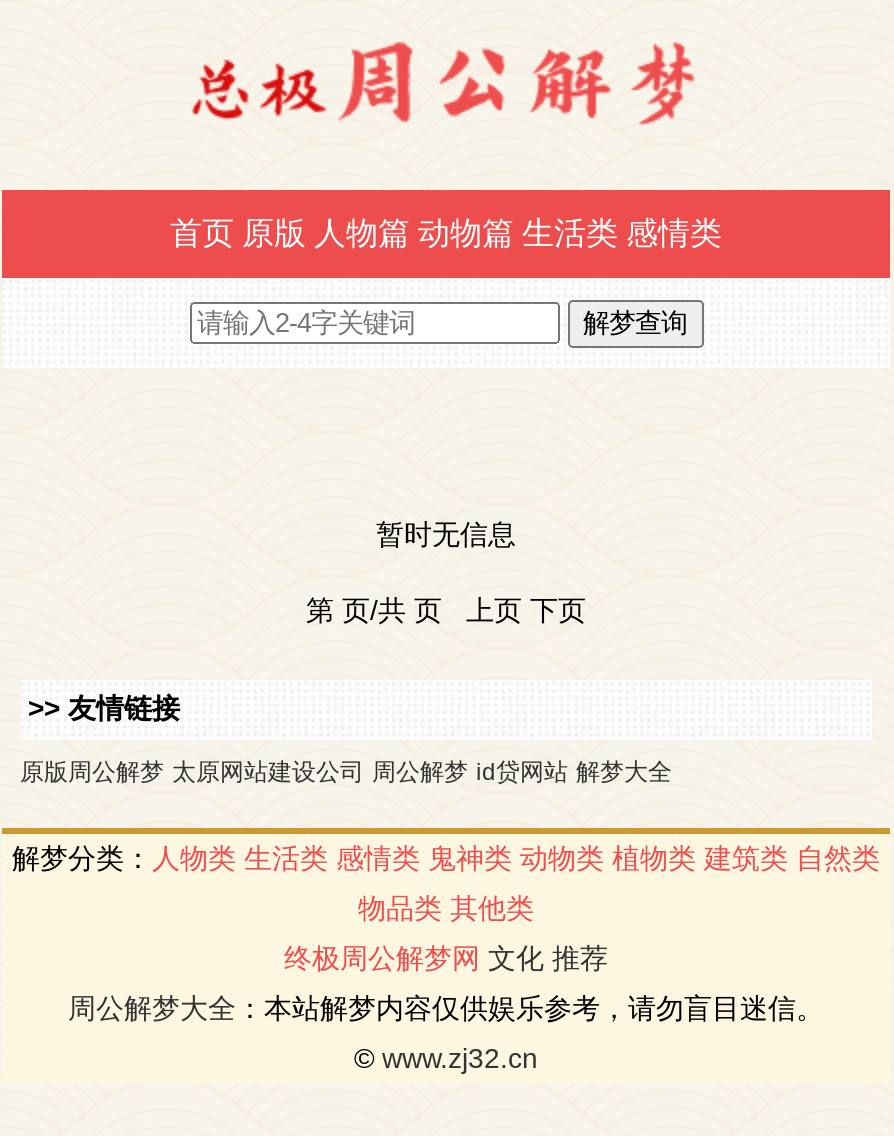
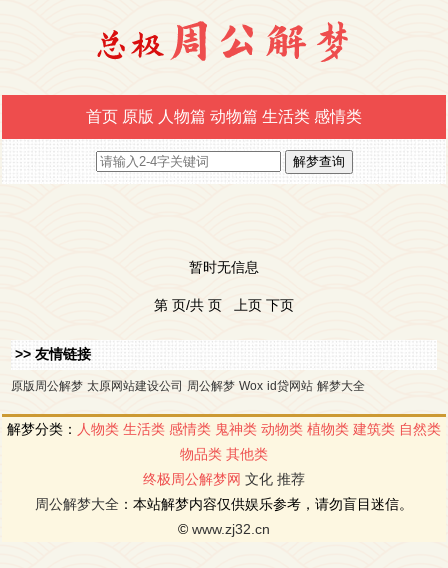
- 原版周公解梦 太原网站建设公司 周公解梦 id贷网站 解梦大全
+ 原版周公解梦 太原网站建设公司 周公解梦 Wox id贷网站 解梦大全
